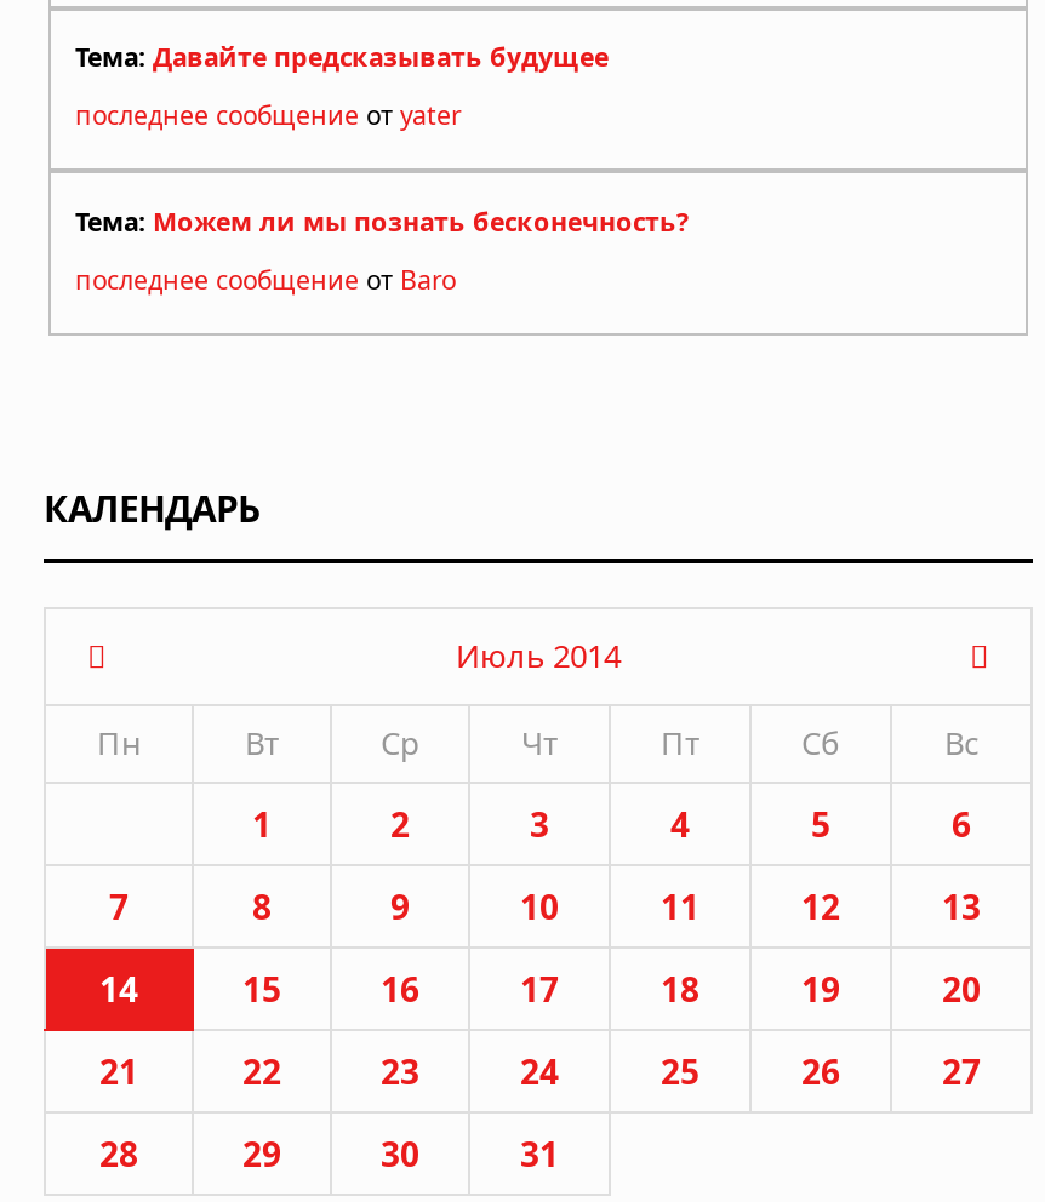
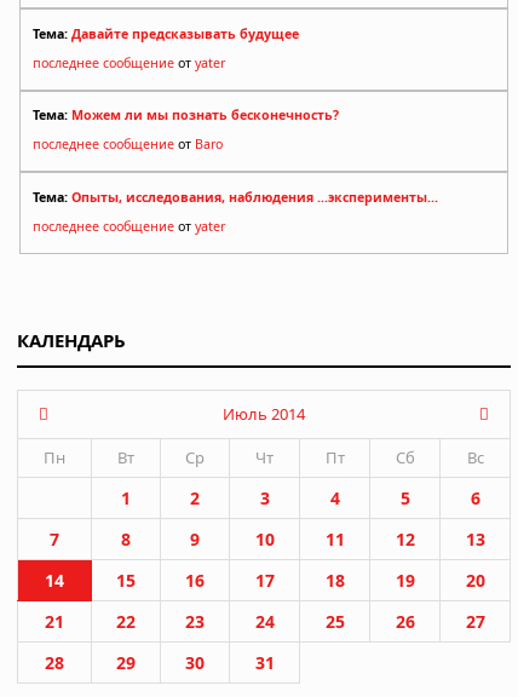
+ Тема: Опыты, исследования, наблюдения ...эксперименты...
+ последнее сообщение от yater
